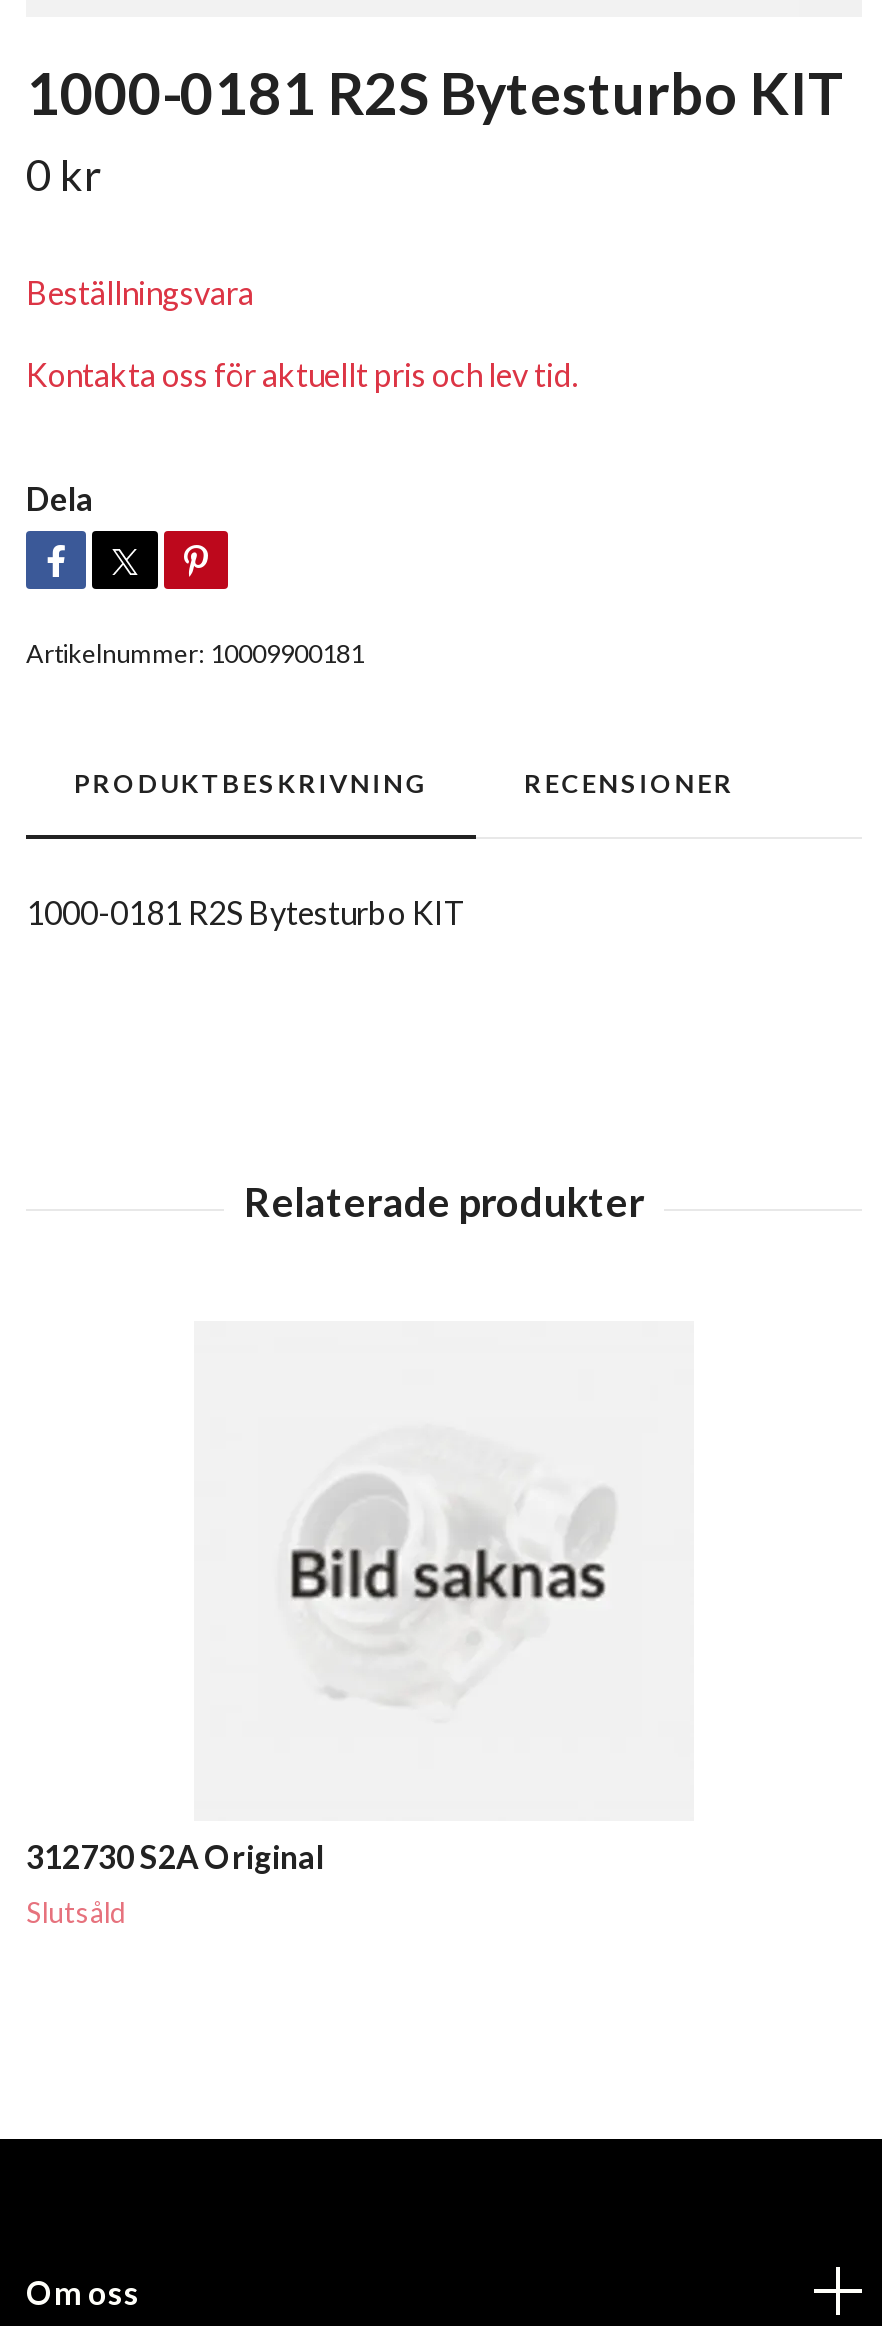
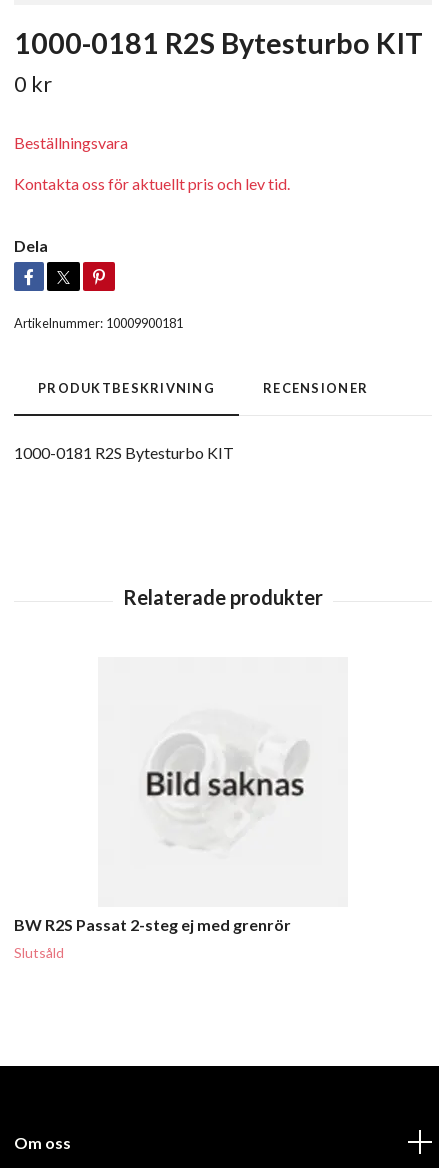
- 312730 S2A Original
+ BW R2S Passat 2-steg ej med grenrör
